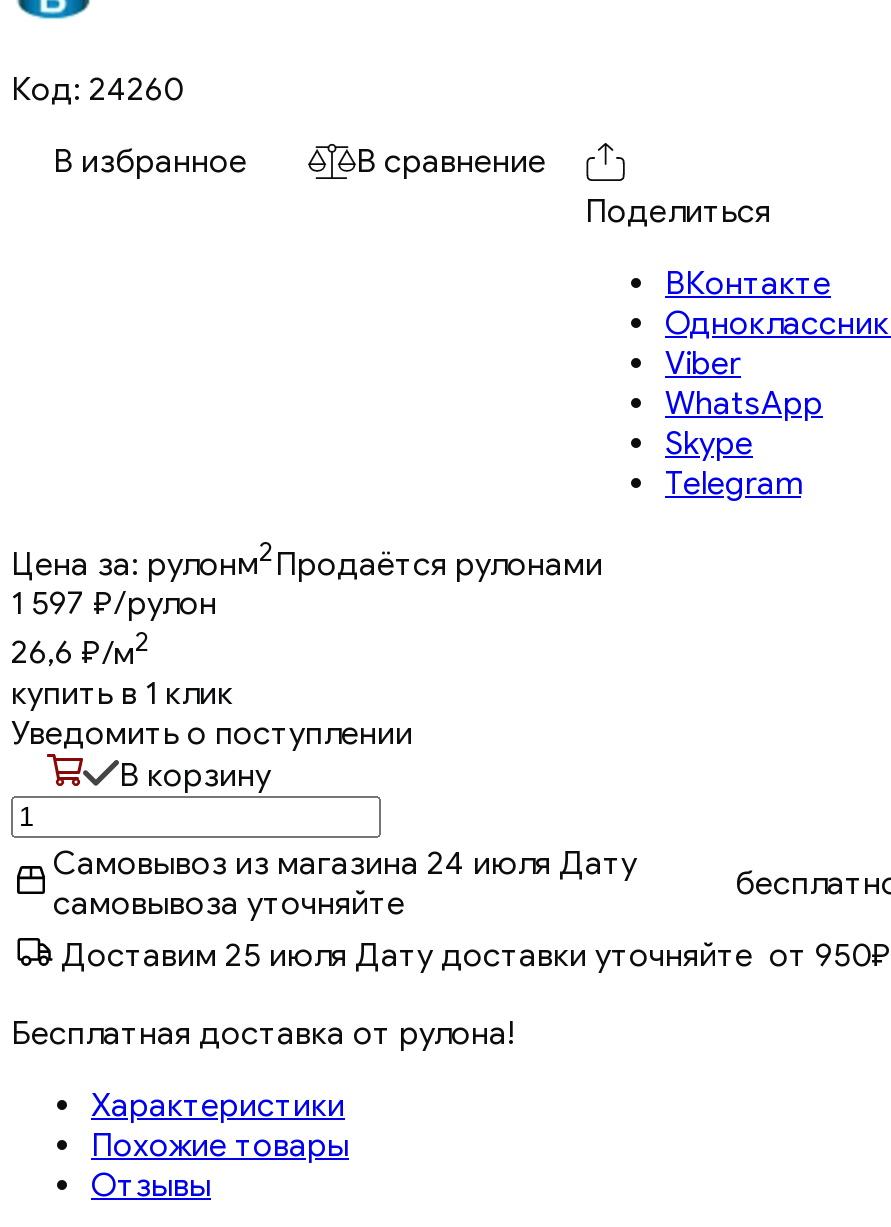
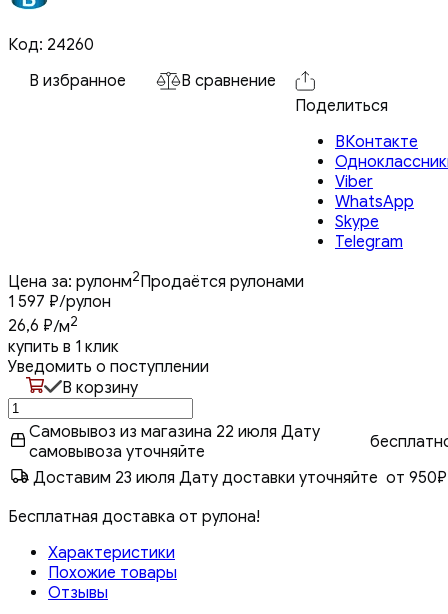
- Самовывоз из магазина 24 июля Дату
+ Самовывоз из магазина 22 июля Дату

- Доставим 25 июля Дату доставки уточняйте от 950₽
+ Доставим 23 июля Дату доставки уточняйте от 950₽
